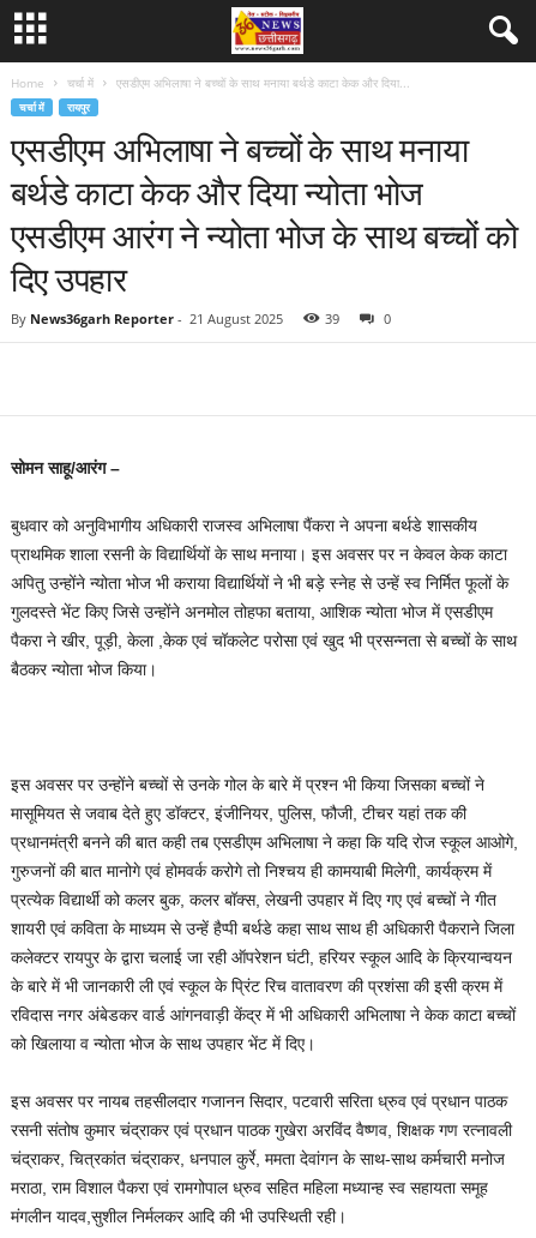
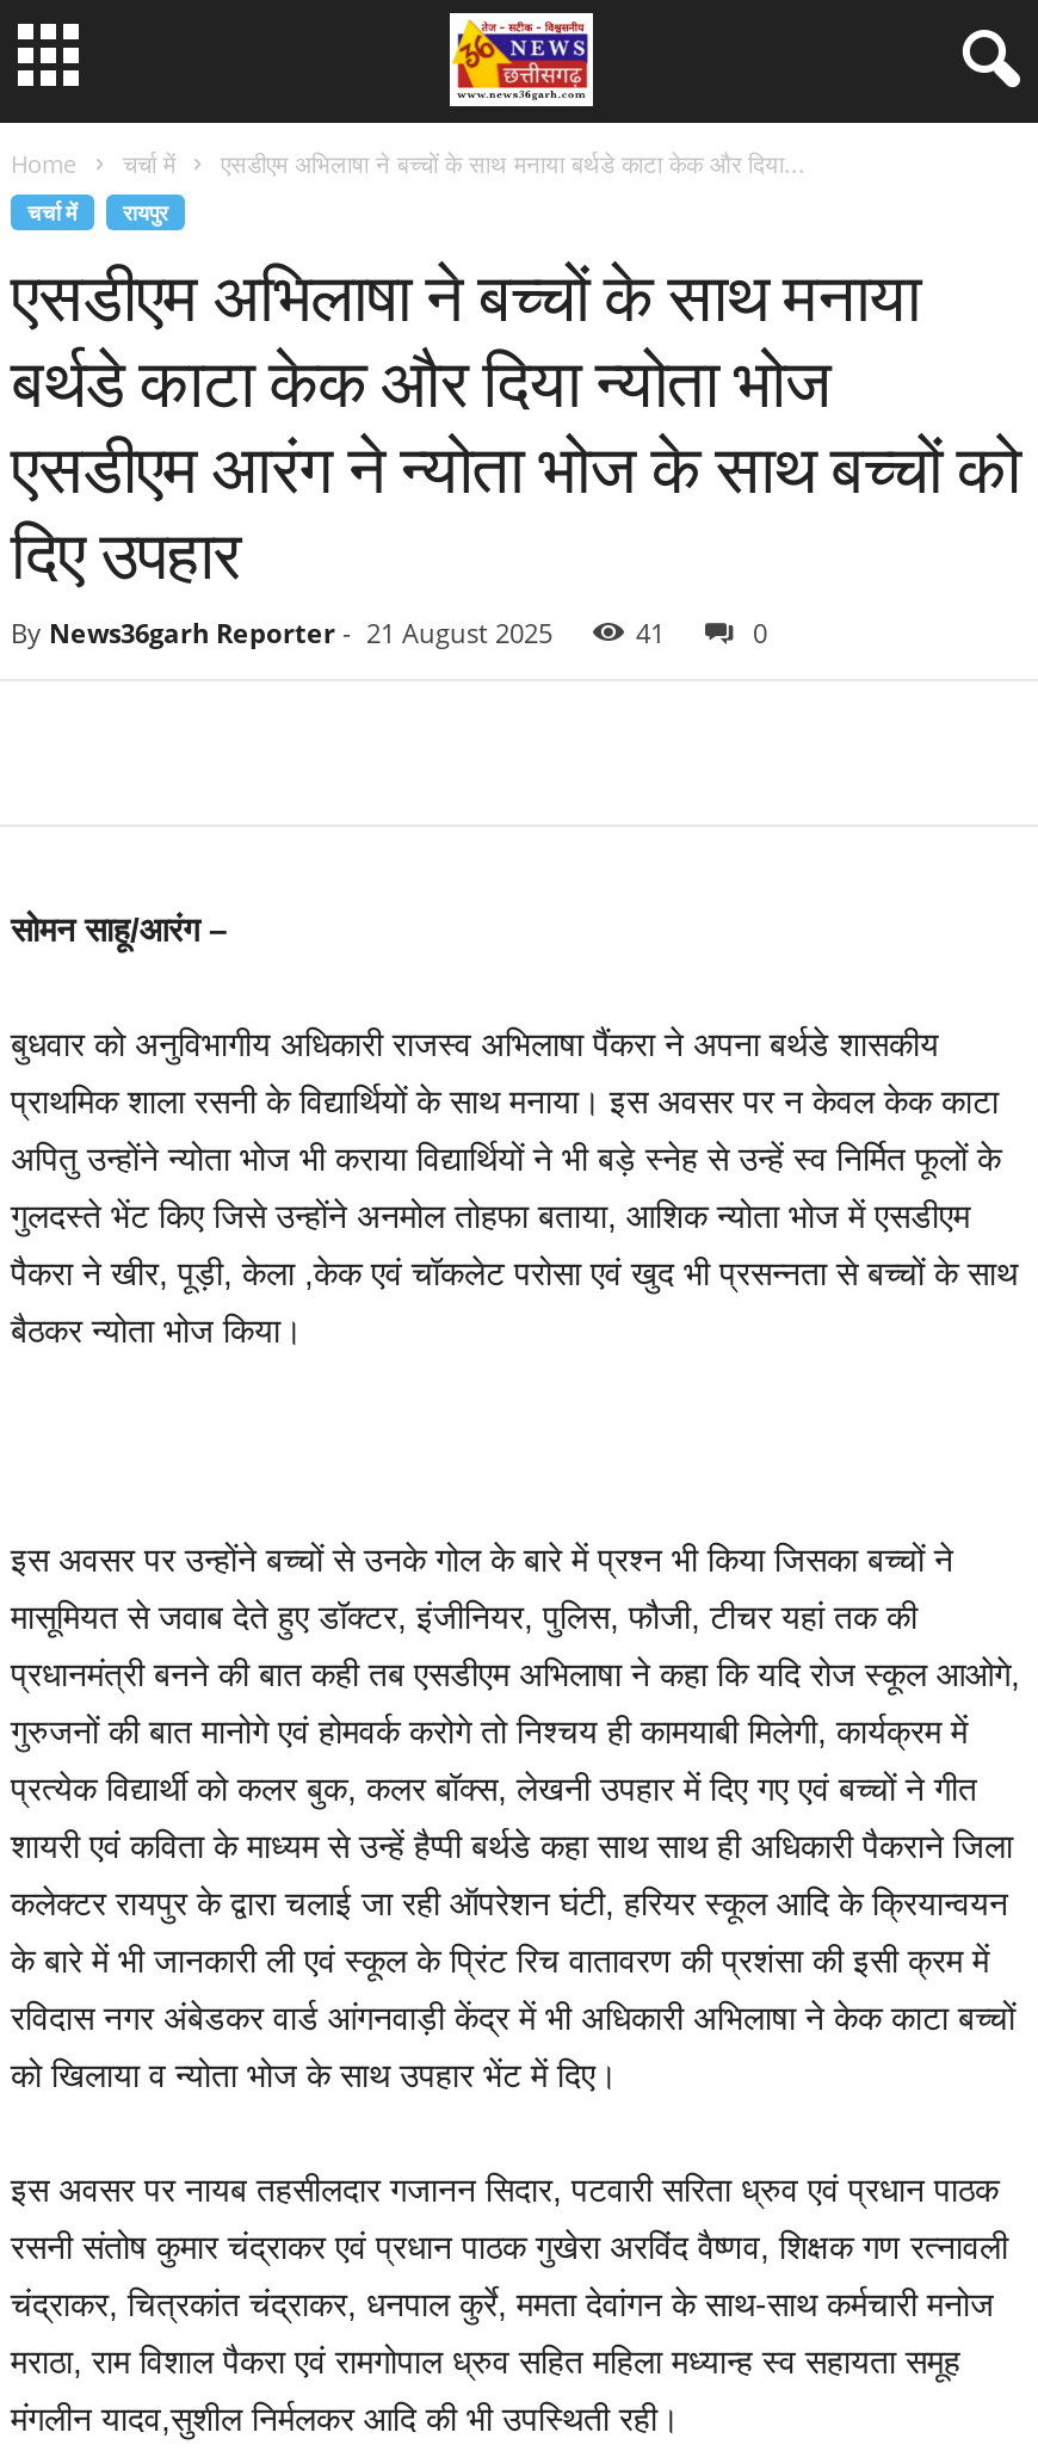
- 39
+ 41
